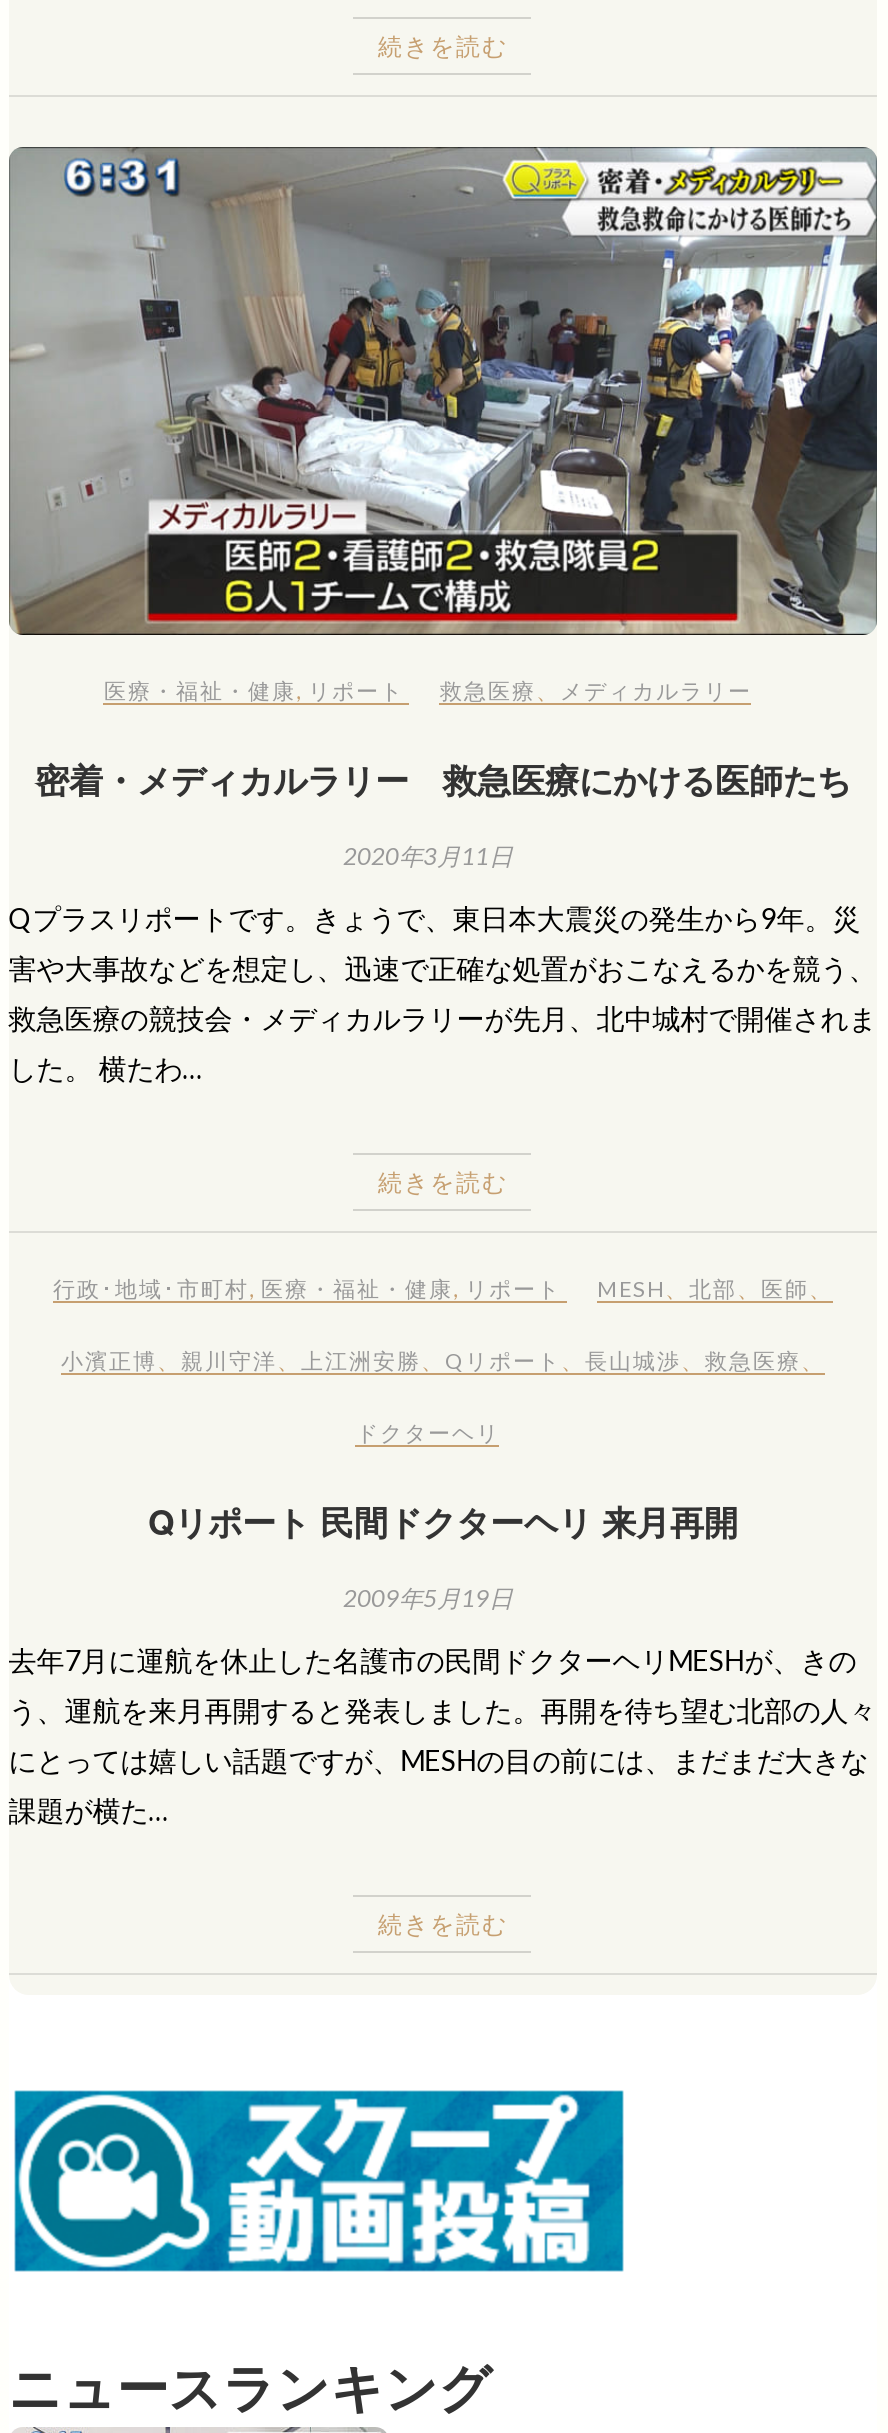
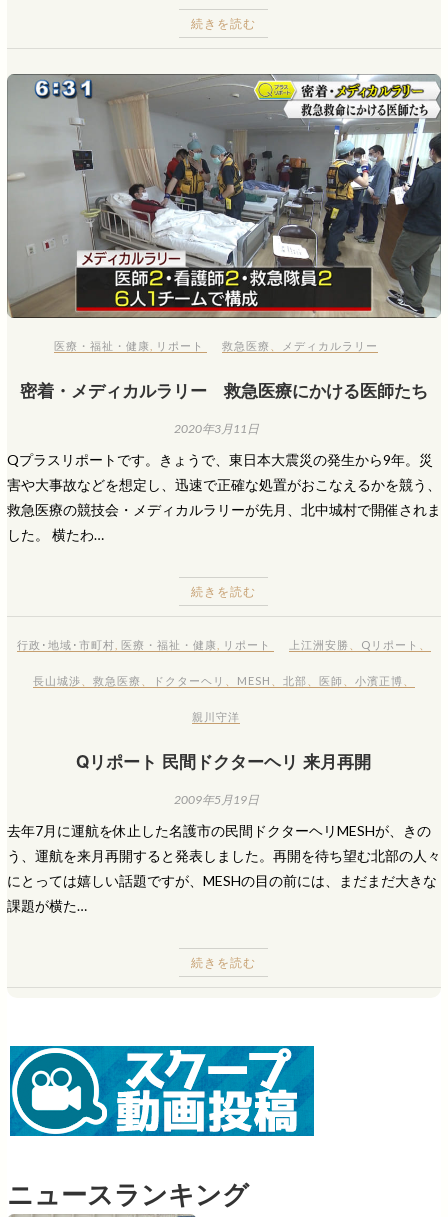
- MESH、北部、医師、
+ 上江洲安勝、Qリポート、

- 小濱正博、親川守洋、上江洲安勝、Qリポート、長山城渉、救急医療、
+ 長山城渉、救急医療、ドクターヘリ、MESH、北部、医師、小濱正博、

- ドクターヘリ
+ 親川守洋
